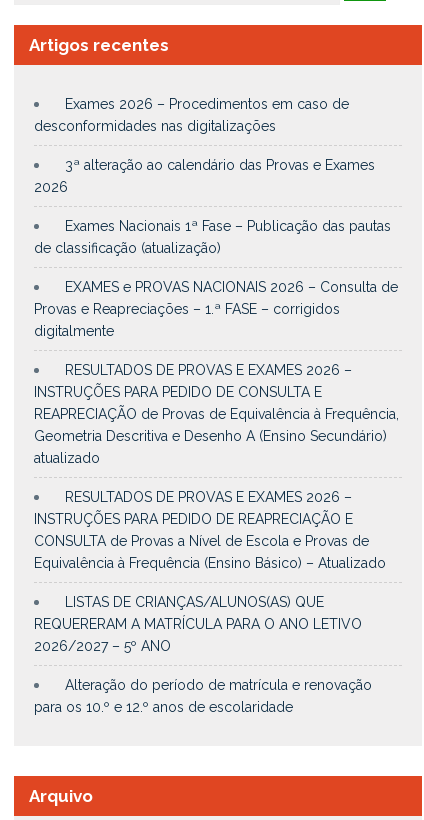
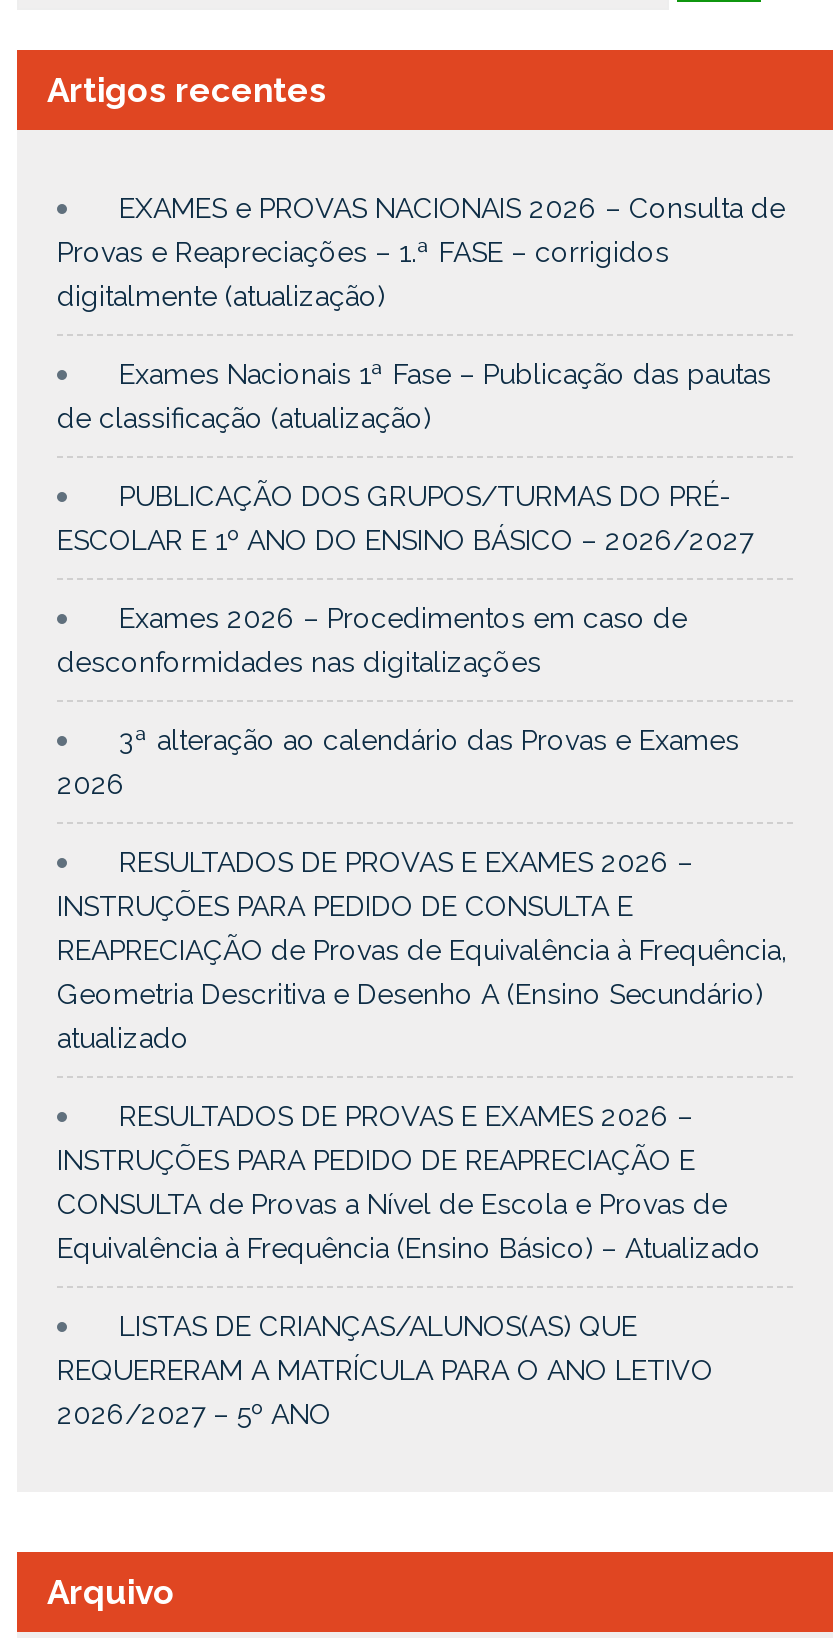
+ digitalmente (atualização)
+ PUBLICAÇÃO DOS GRUPOS/TURMAS DO PRÉ-
+ ESCOLAR E 1º ANO DO ENSINO BÁSICO – 2026/2027

moved down: Exames 2026 – Procedimentos em caso de | desconformidades nas digitalizações | 3ª alteração ao calendário das Provas e Exames | 2026

moved up: Exames Nacionais 1ª Fase – Publicação das pautas | de classificação (atualização) | EXAMES e PROVAS NACIONAIS 2026 – Consulta de | Provas e Reapreciações – 1.ª FASE – corrigidos

- digitalmente

moved down: RESULTADOS DE PROVAS E EXAMES 2026 – | INSTRUÇÕES PARA PEDIDO DE CONSULTA E | REAPRECIAÇÃO de Provas de Equivalência à Frequência, | ... | REQUERERAM A MATRÍCULA PARA O ANO LETIVO | 2026/2027 – 5º ANO

- Alteração do período de matrícula e renovação
- para os 10.º e 12.º anos de escolaridade
